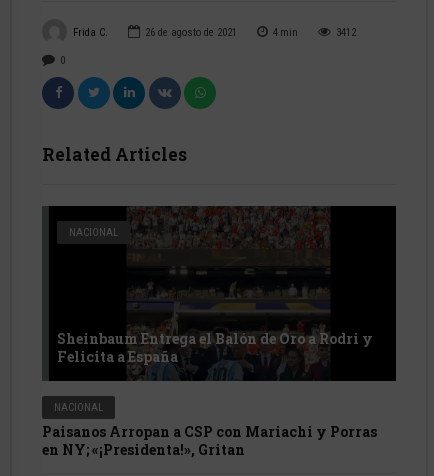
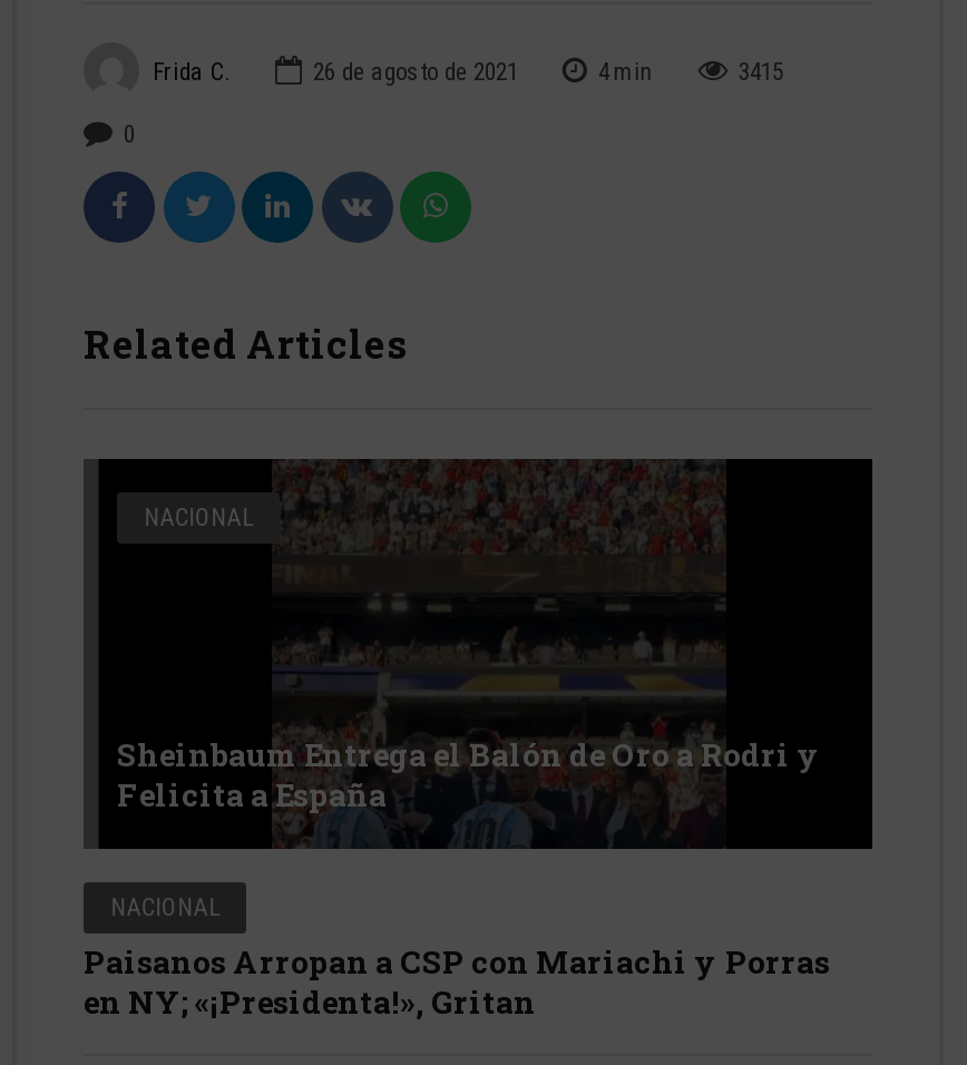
- 3412
+ 3415
